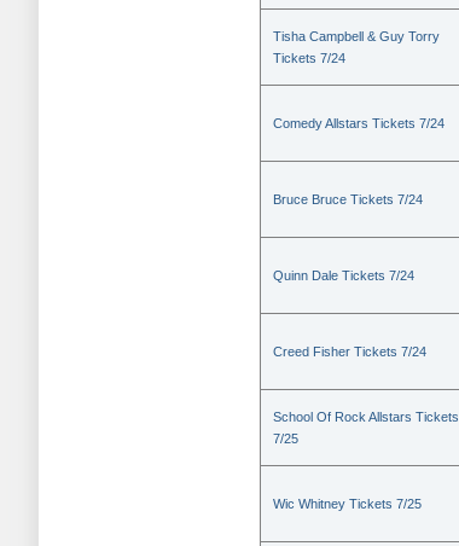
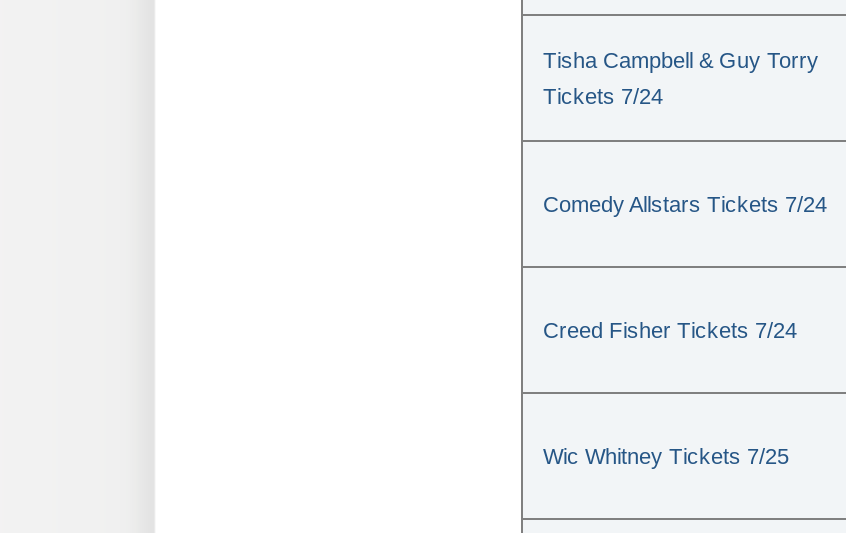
- Bruce Bruce Tickets 7/24

- Quinn Dale Tickets 7/24

- School Of Rock Allstars Tickets
- 7/25
